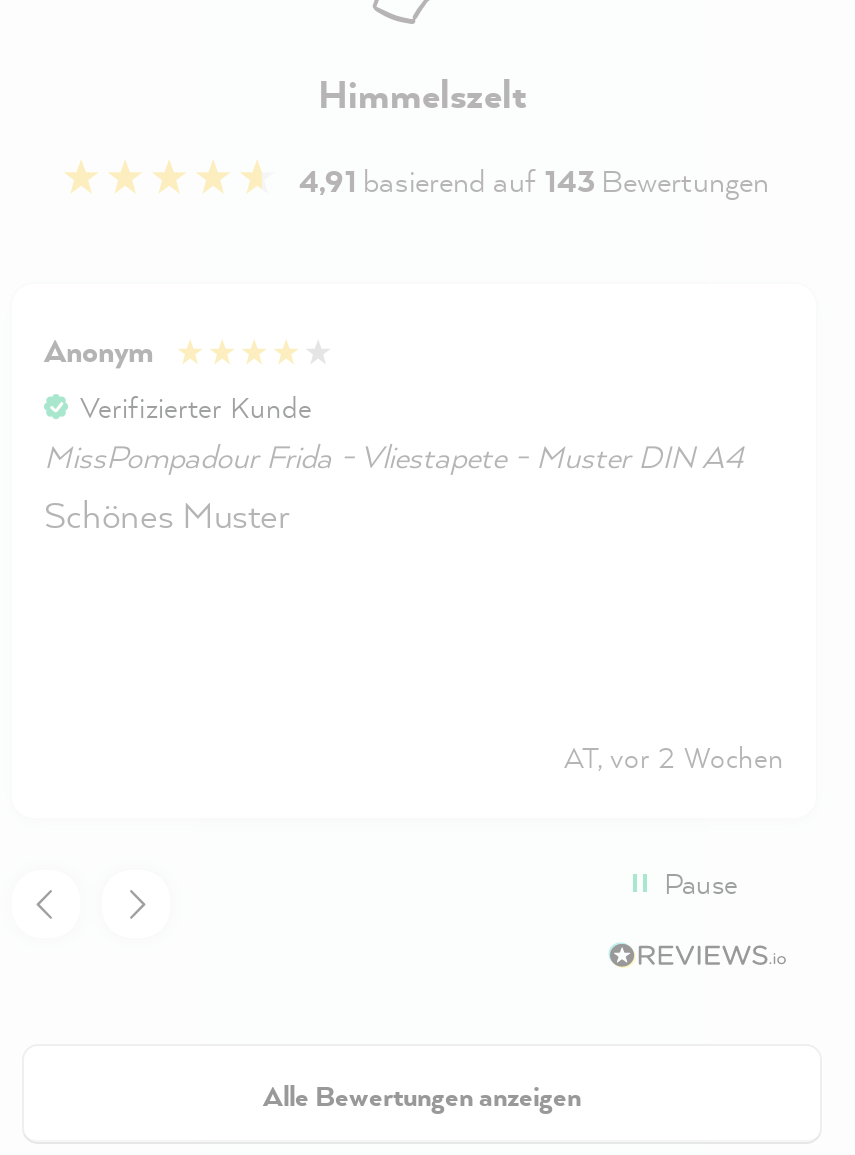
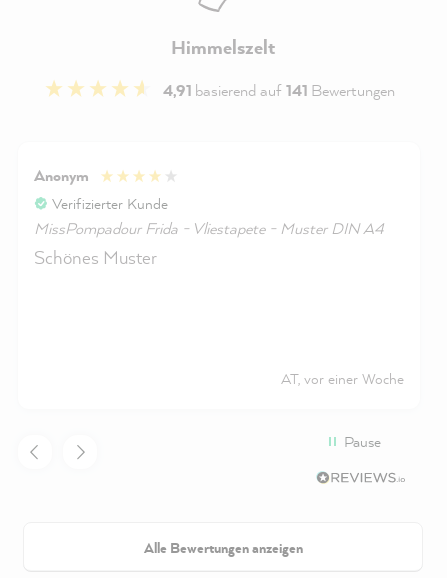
- 4,91 basierend auf 143 Bewertungen
+ 4,91 basierend auf 141 Bewertungen

- AT, vor 2 Wochen
+ AT, vor einer Woche
